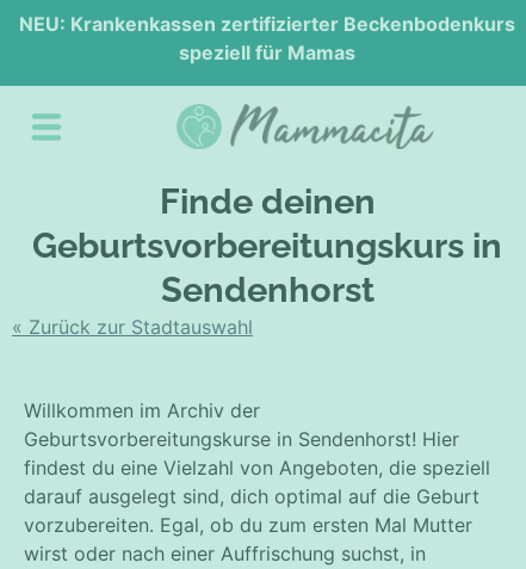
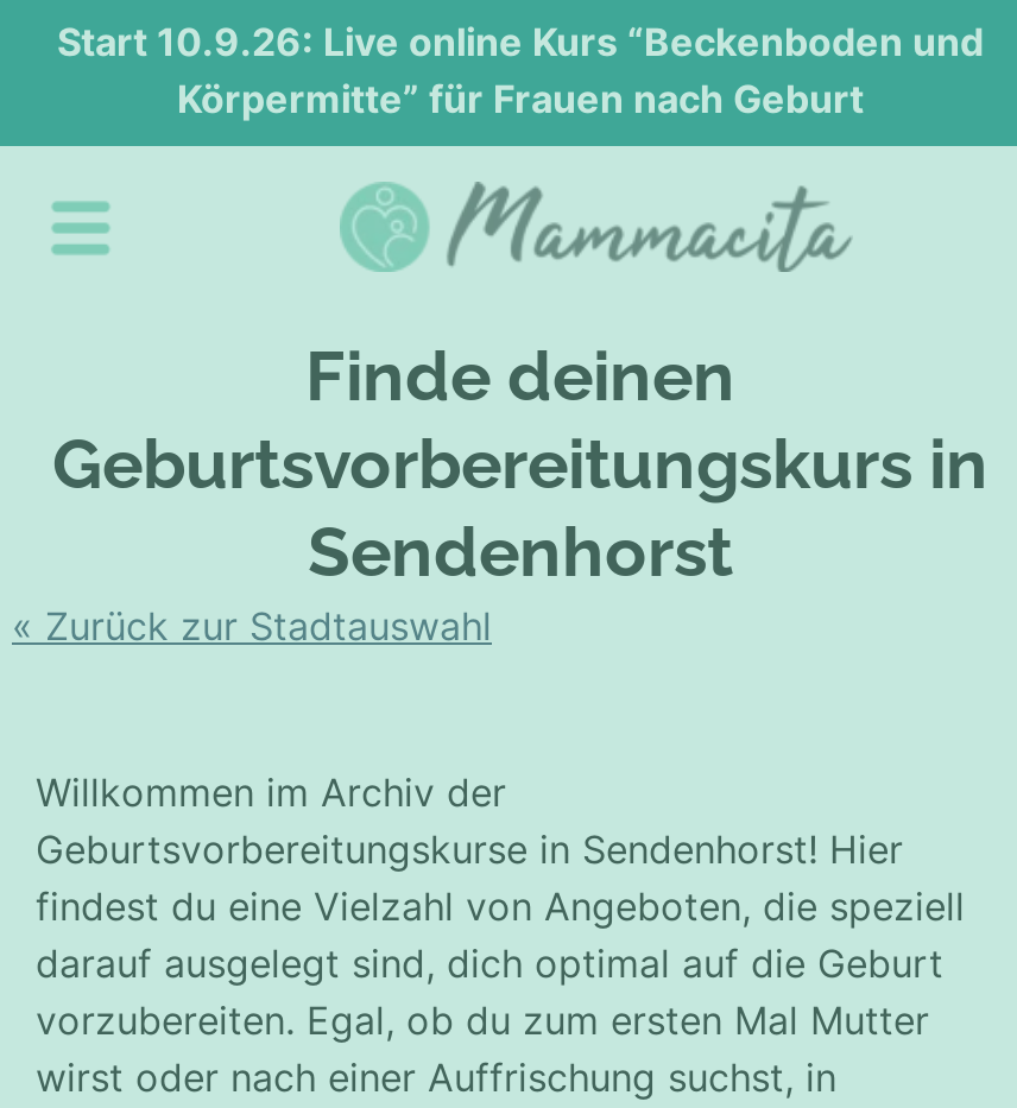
- NEU: Krankenkassen zertifizierter Beckenbodenkurs
- speziell für Mamas
+ Start 10.9.26: Live online Kurs “Beckenboden und
+ Körpermitte” für Frauen nach Geburt
